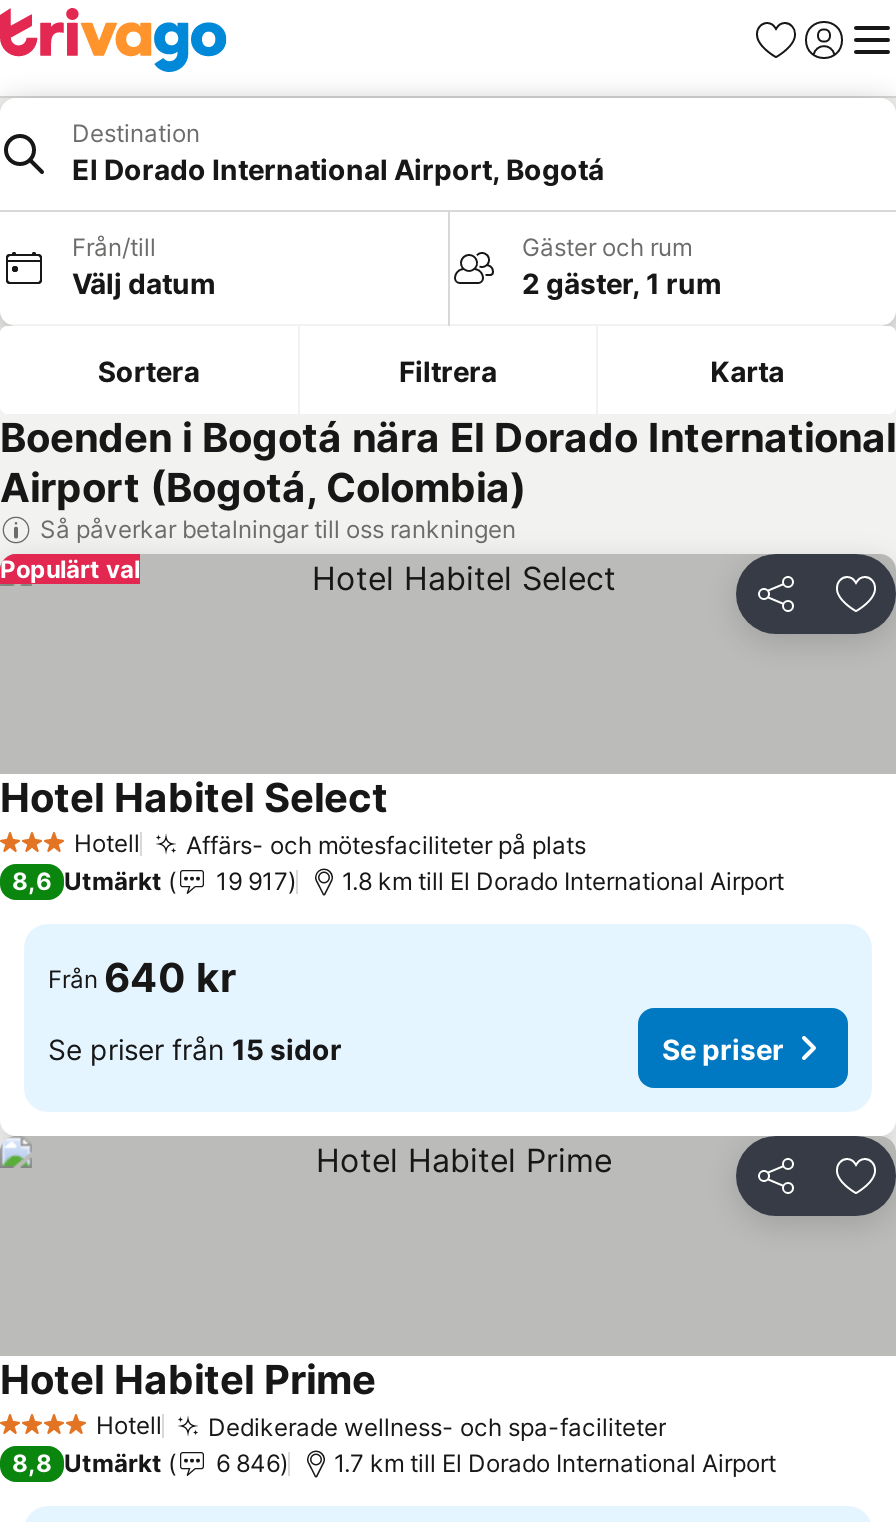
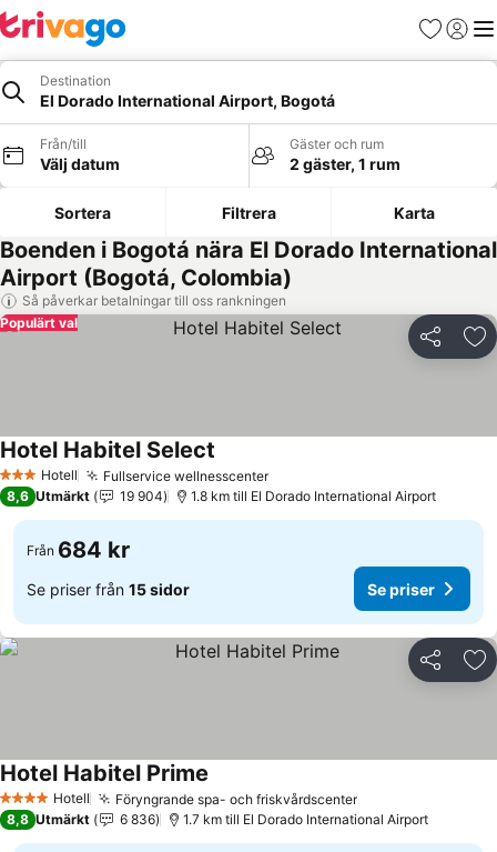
- Affärs- och mötesfaciliteter på plats
+ Fullservice wellnesscenter

- 19 917
+ 19 904

- Från 640 kr
+ Från 684 kr

- Dedikerade wellness- och spa-faciliteter
+ Föryngrande spa- och friskvårdscenter

- 6 846
+ 6 836
